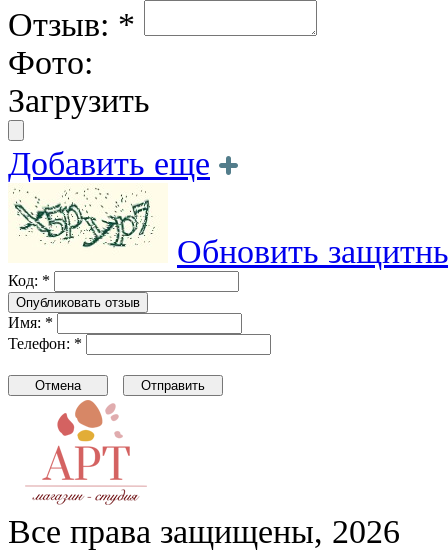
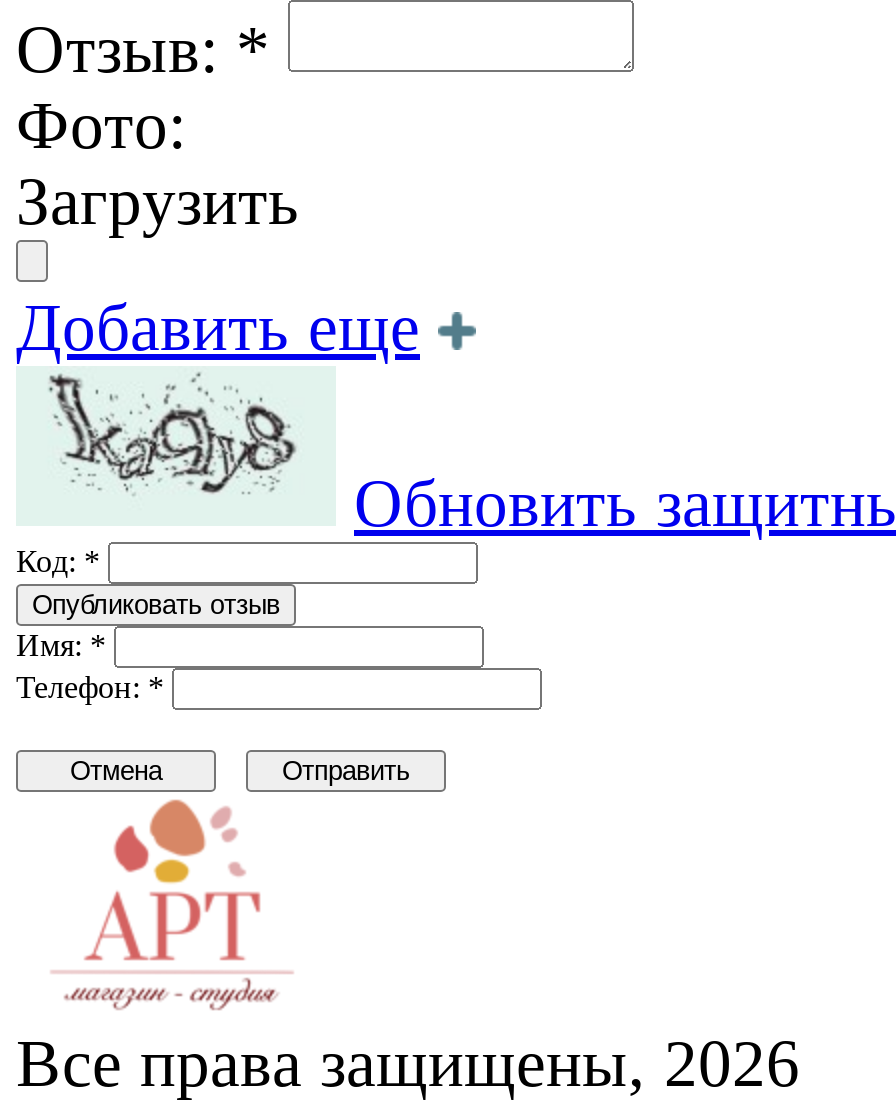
- [image]
+ [image]
